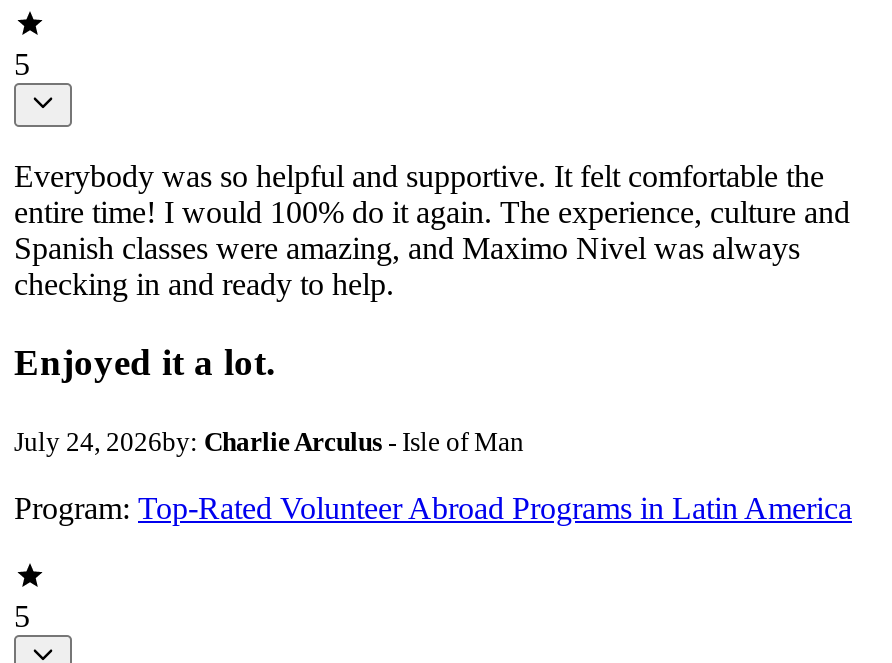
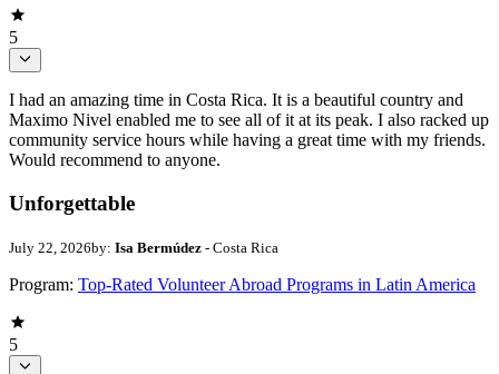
- Everybody was so helpful and supportive. It felt comfortable the
- entire time! I would 100% do it again. The experience, culture and
- Spanish classes were amazing, and Maximo Nivel was always
- checking in and ready to help.
+ I had an amazing time in Costa Rica. It is a beautiful country and
+ Maximo Nivel enabled me to see all of it at its peak. I also racked up
+ community service hours while having a great time with my friends.
+ Would recommend to anyone.

- Enjoyed it a lot.
+ Unforgettable

- July 24, 2026by: Charlie Arculus - Isle of Man
+ July 22, 2026by: Isa Bermúdez - Costa Rica
